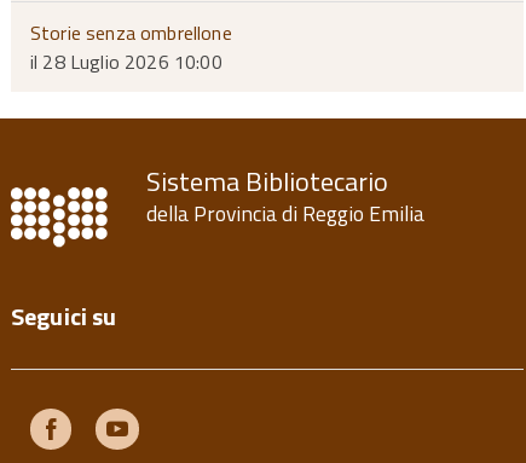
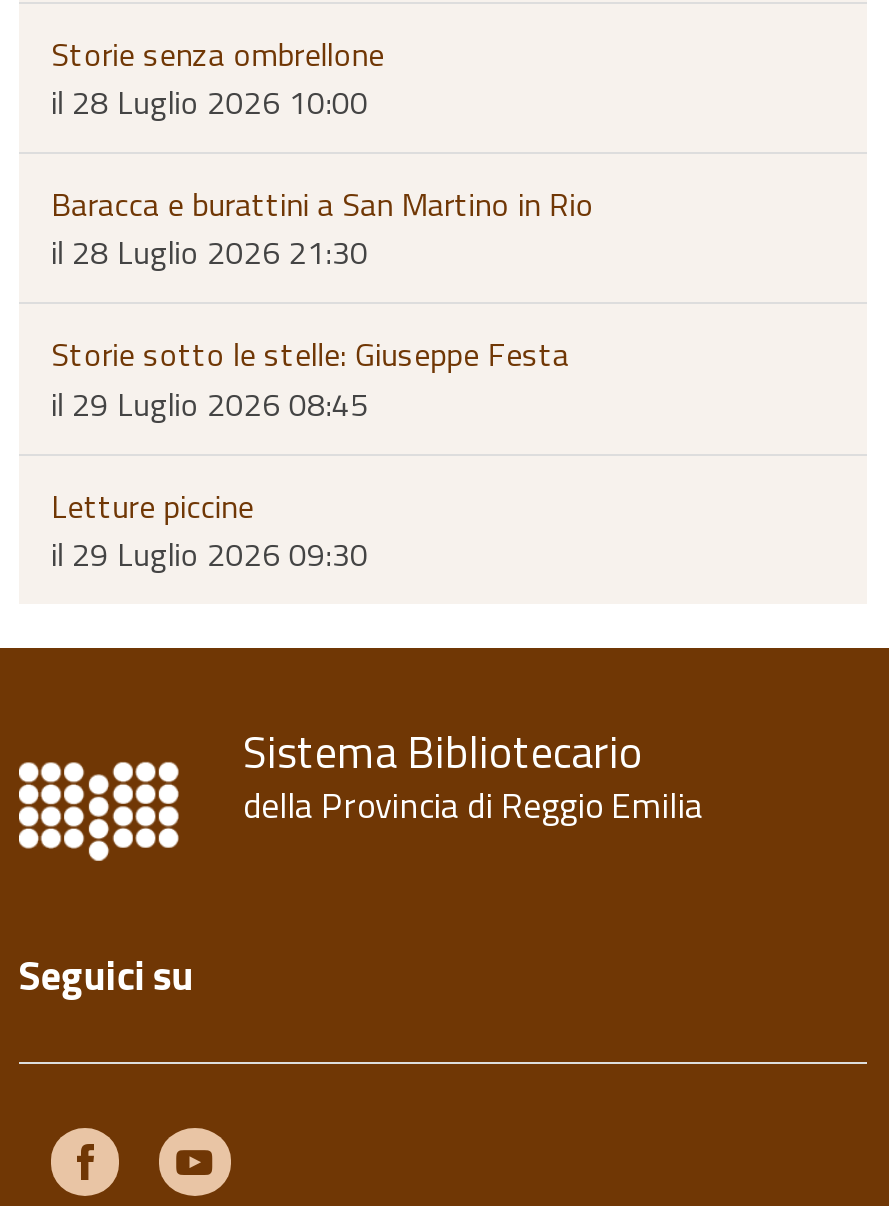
+ Baracca e burattini a San Martino in Rio
+ il 28 Luglio 2026 21:30
+ Storie sotto le stelle: Giuseppe Festa
+ il 29 Luglio 2026 08:45
+ Letture piccine
+ il 29 Luglio 2026 09:30
